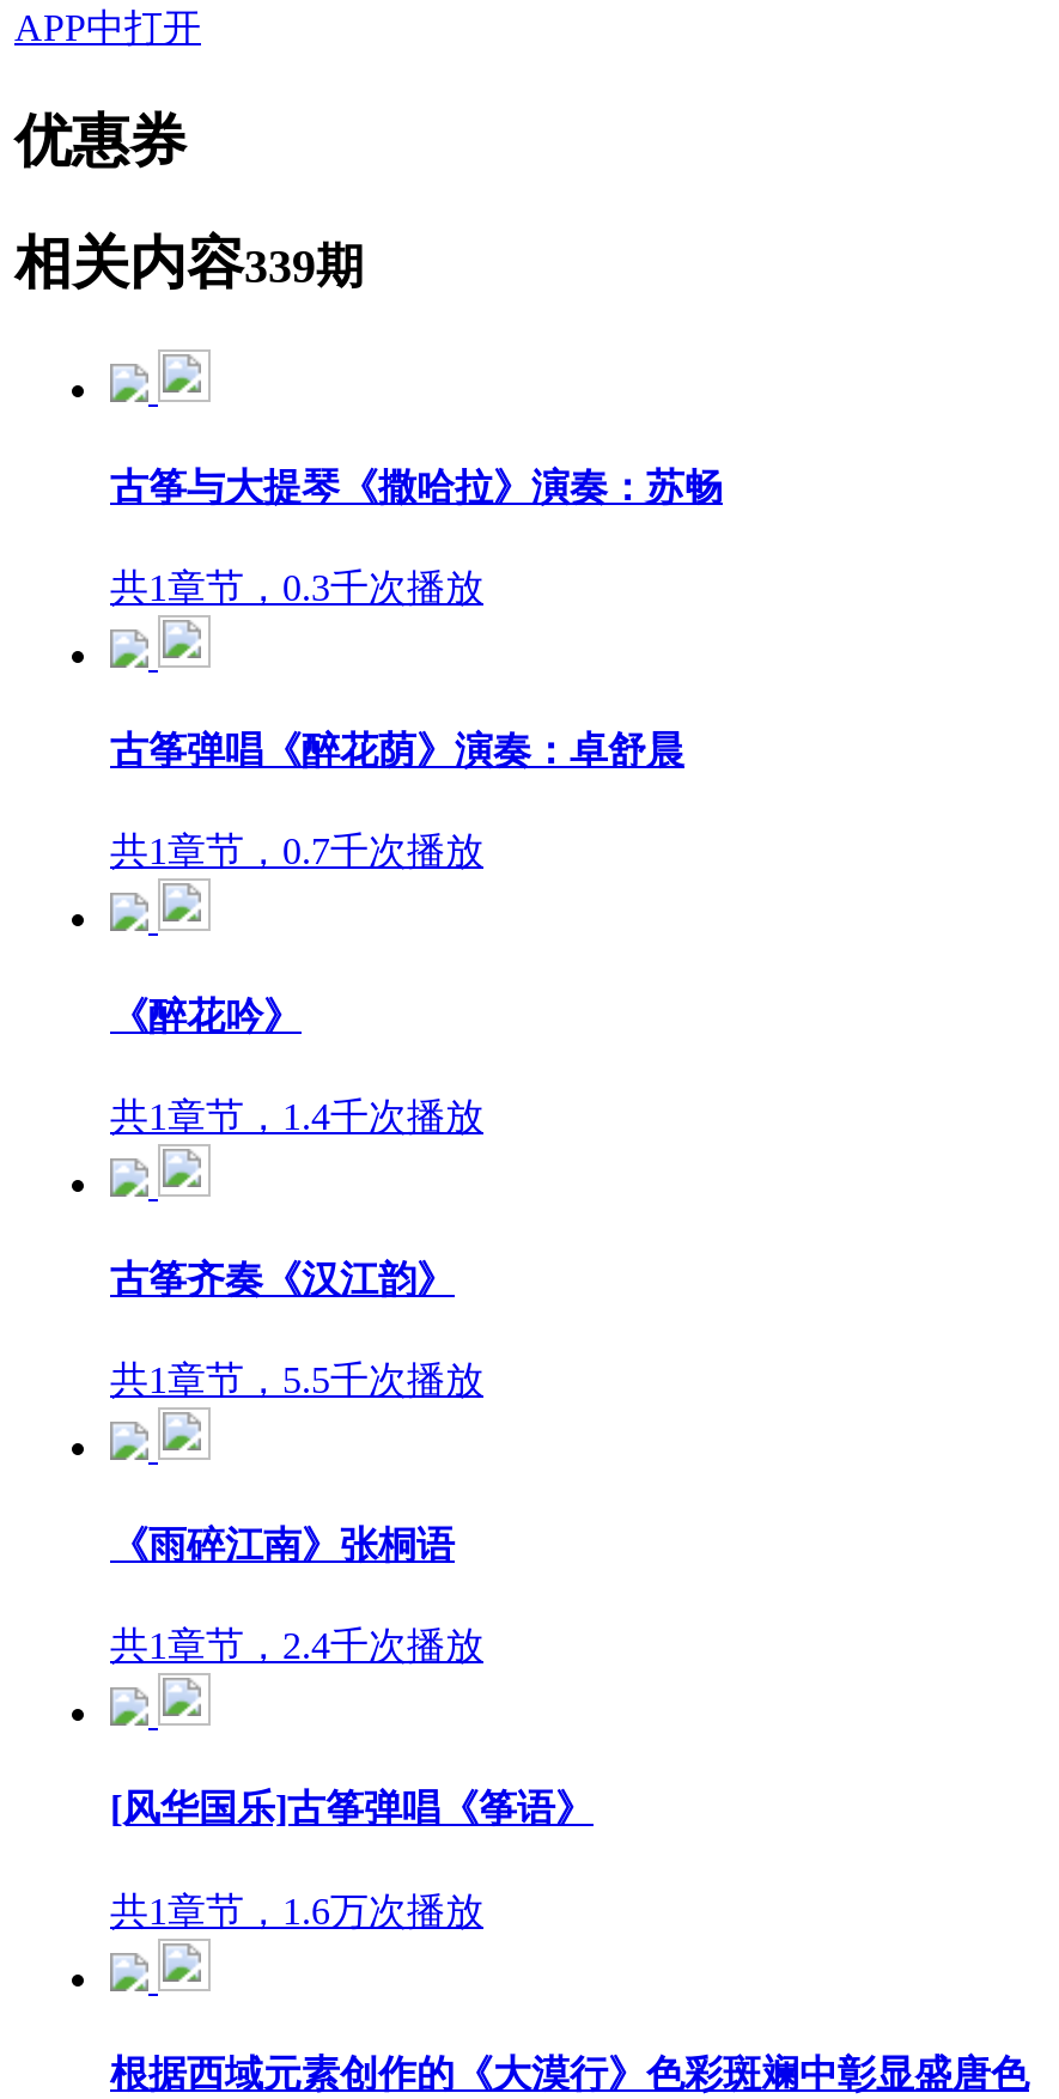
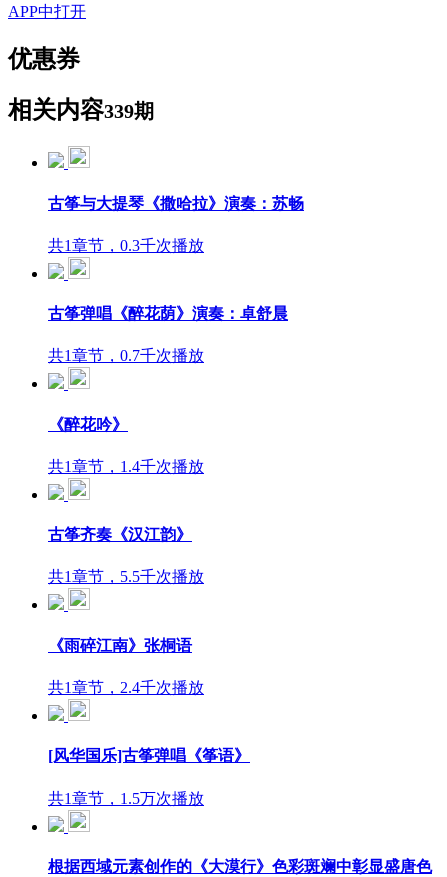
- 共1章节，1.6万次播放
+ 共1章节，1.5万次播放
